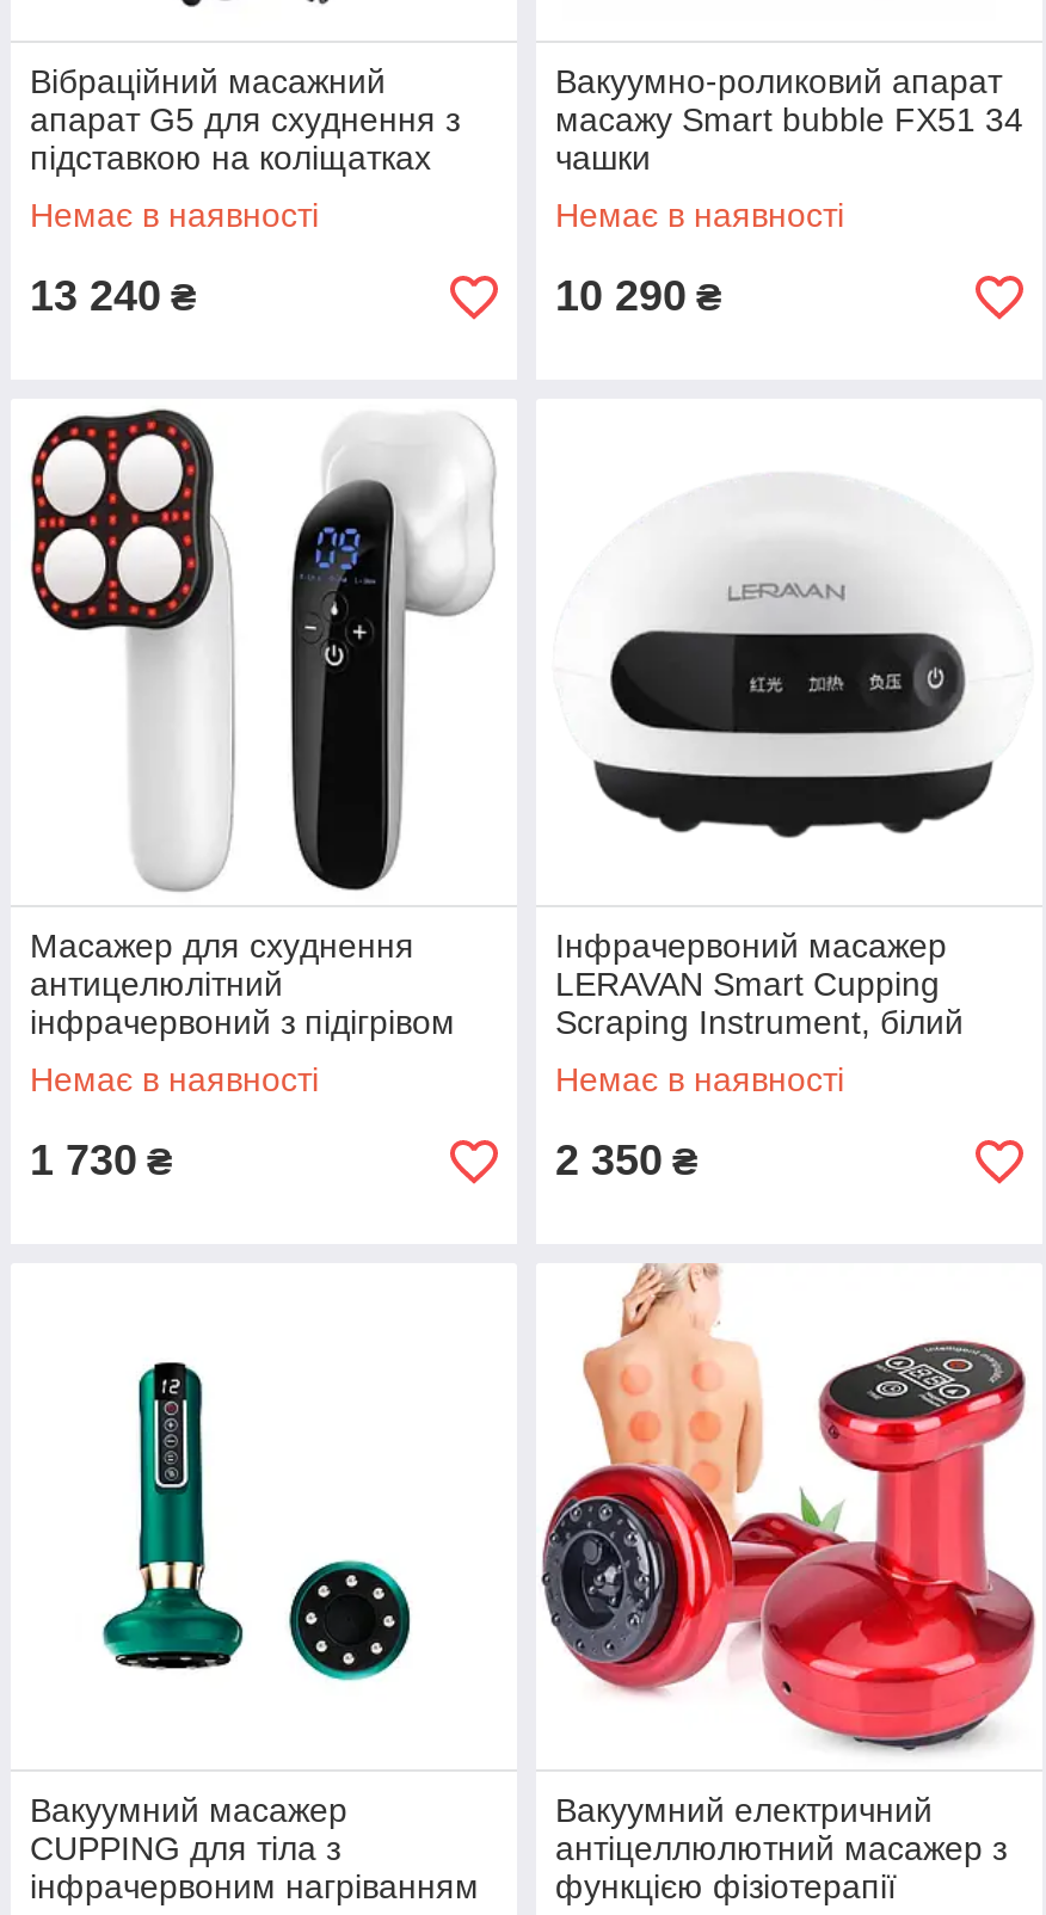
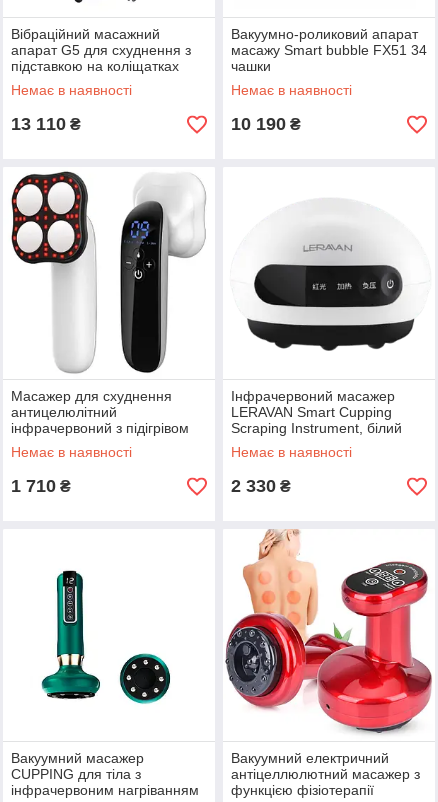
- 13 240 ₴
+ 13 110 ₴

- 10 290 ₴
+ 10 190 ₴

- 1 730 ₴
+ 1 710 ₴

- 2 350 ₴
+ 2 330 ₴
